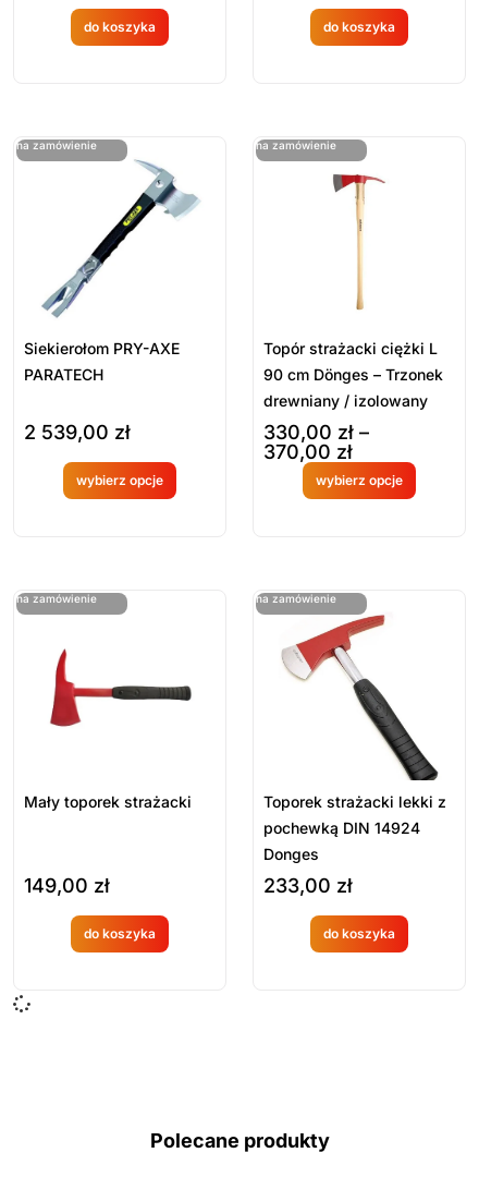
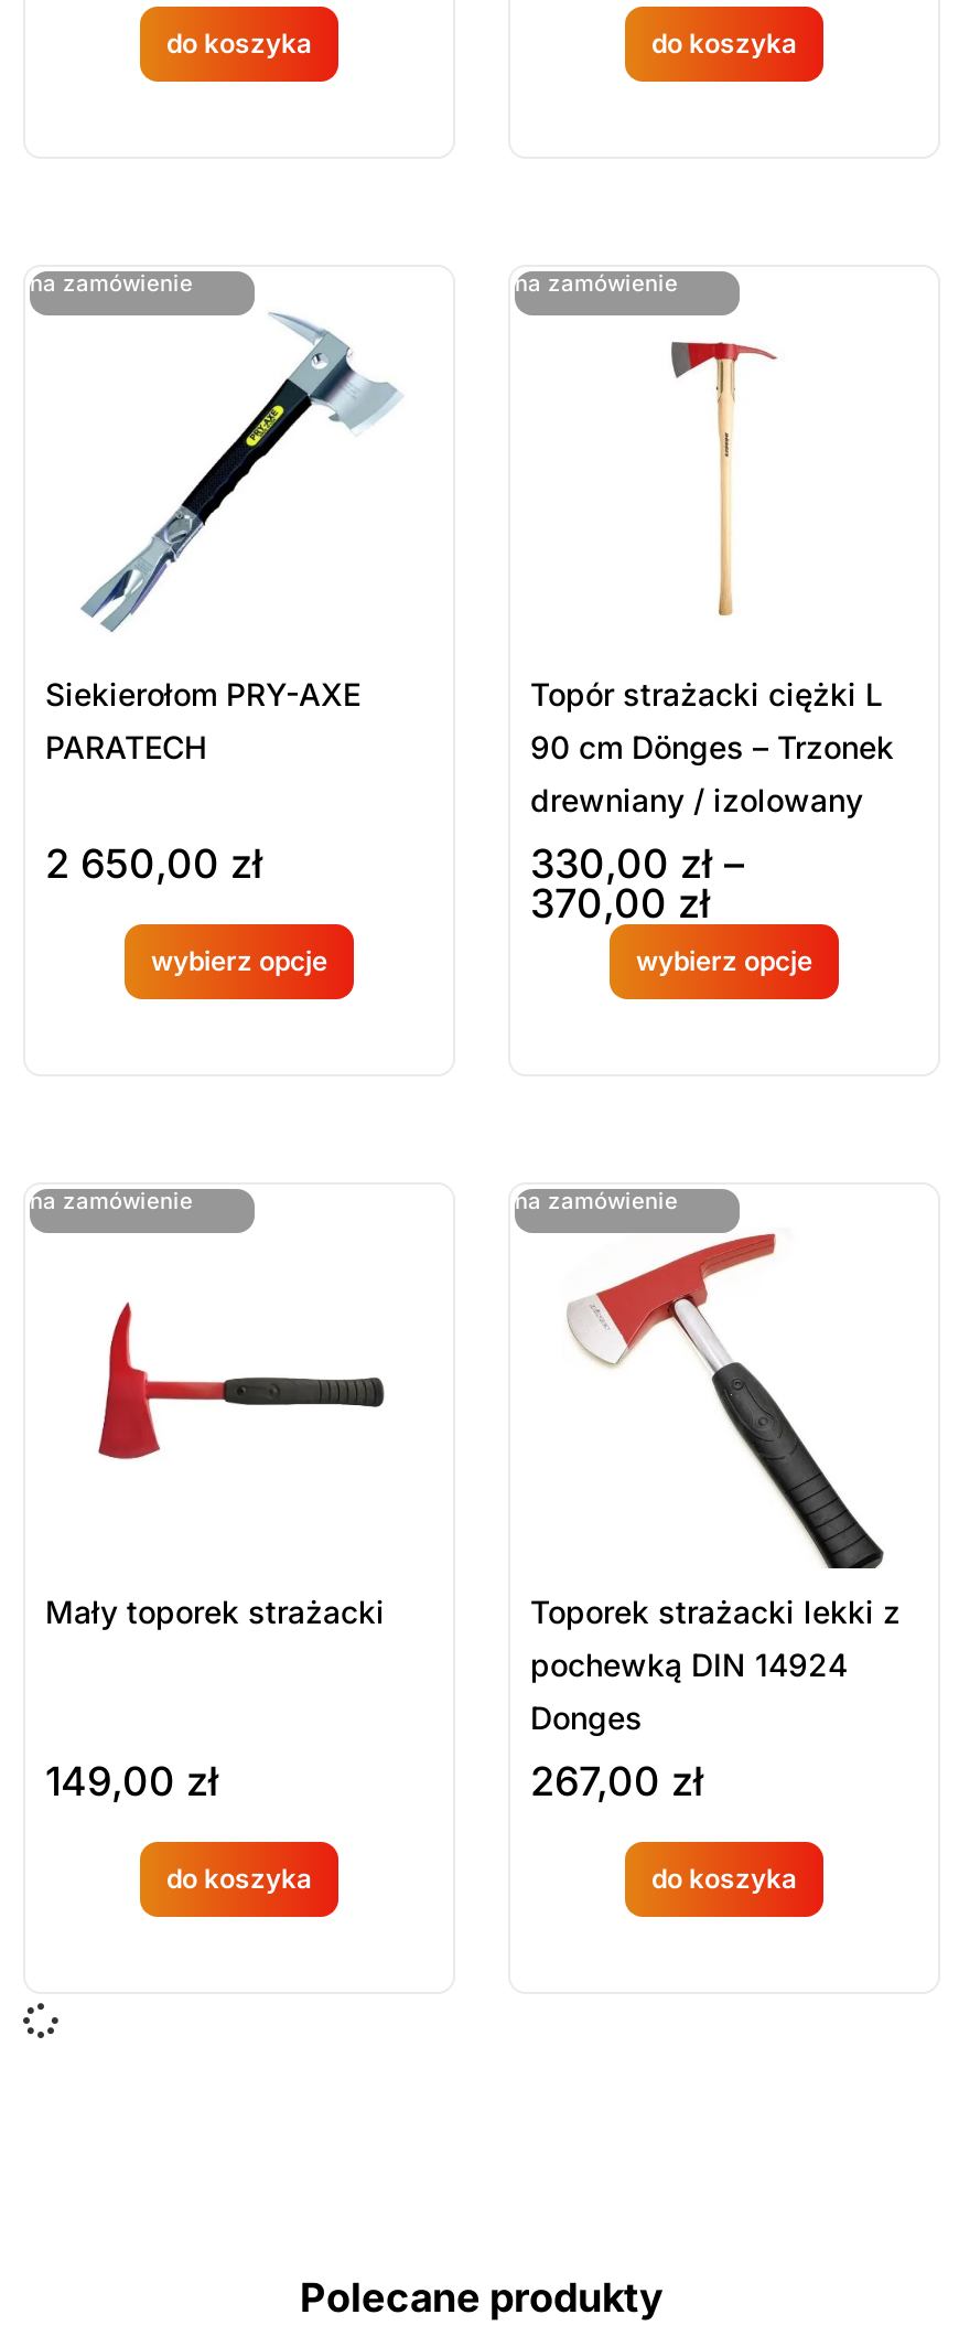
- 2 539,00 zł
+ 2 650,00 zł

- 233,00 zł
+ 267,00 zł
